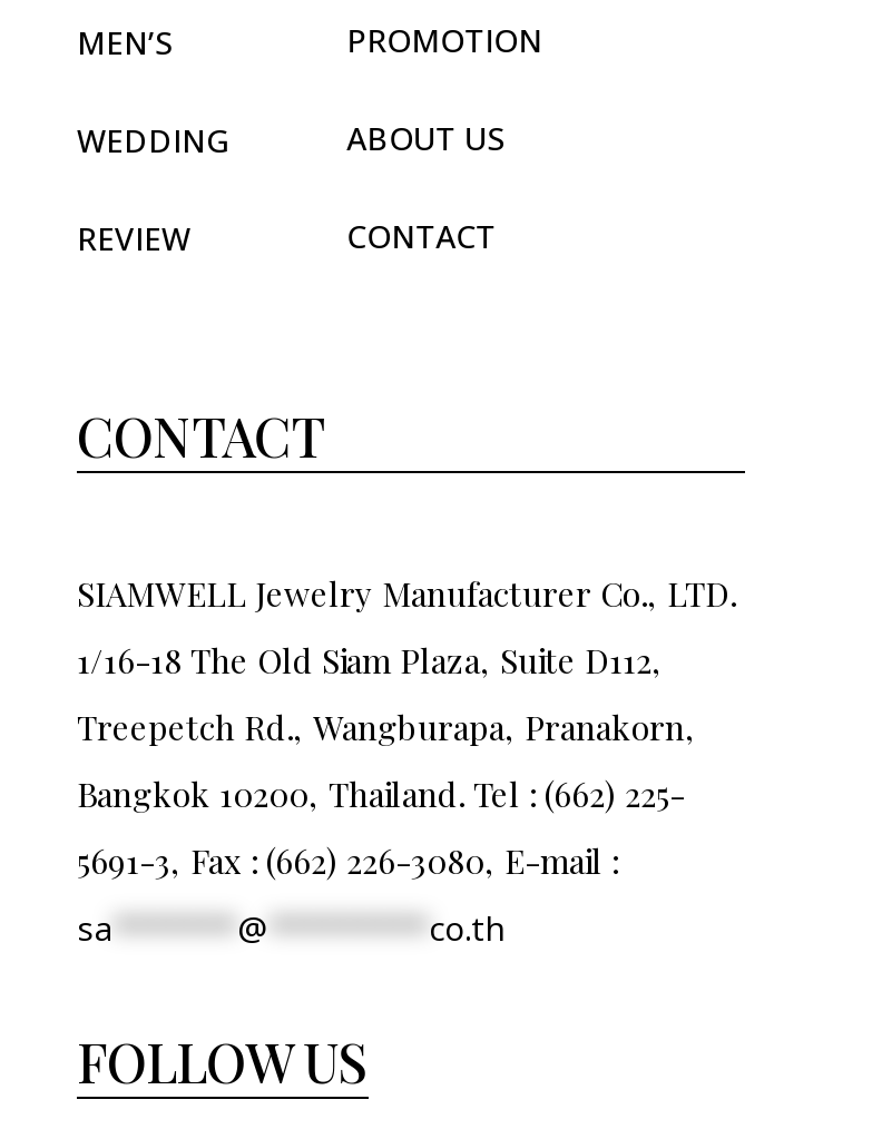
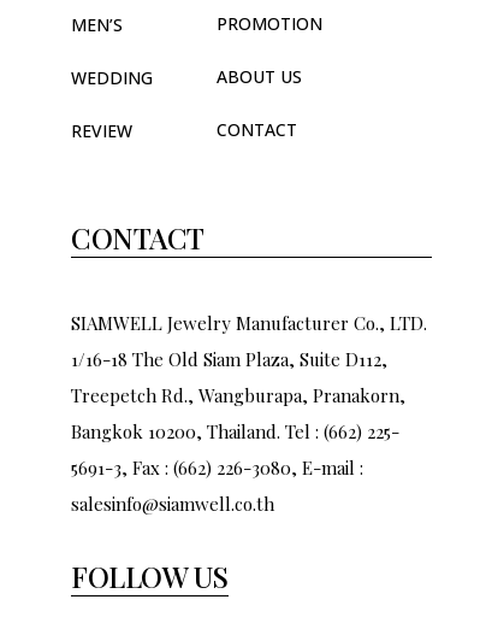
- sa ******* @ ********* co.th
+ salesinfo@siamwell.co.th
